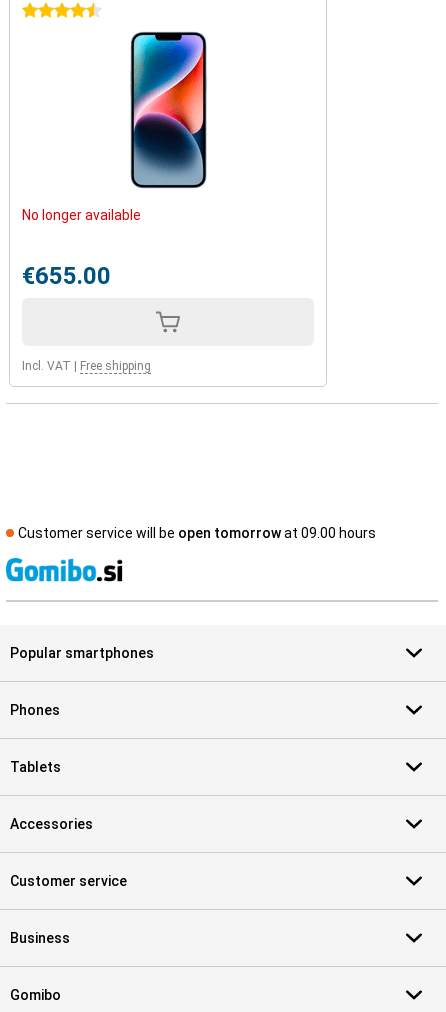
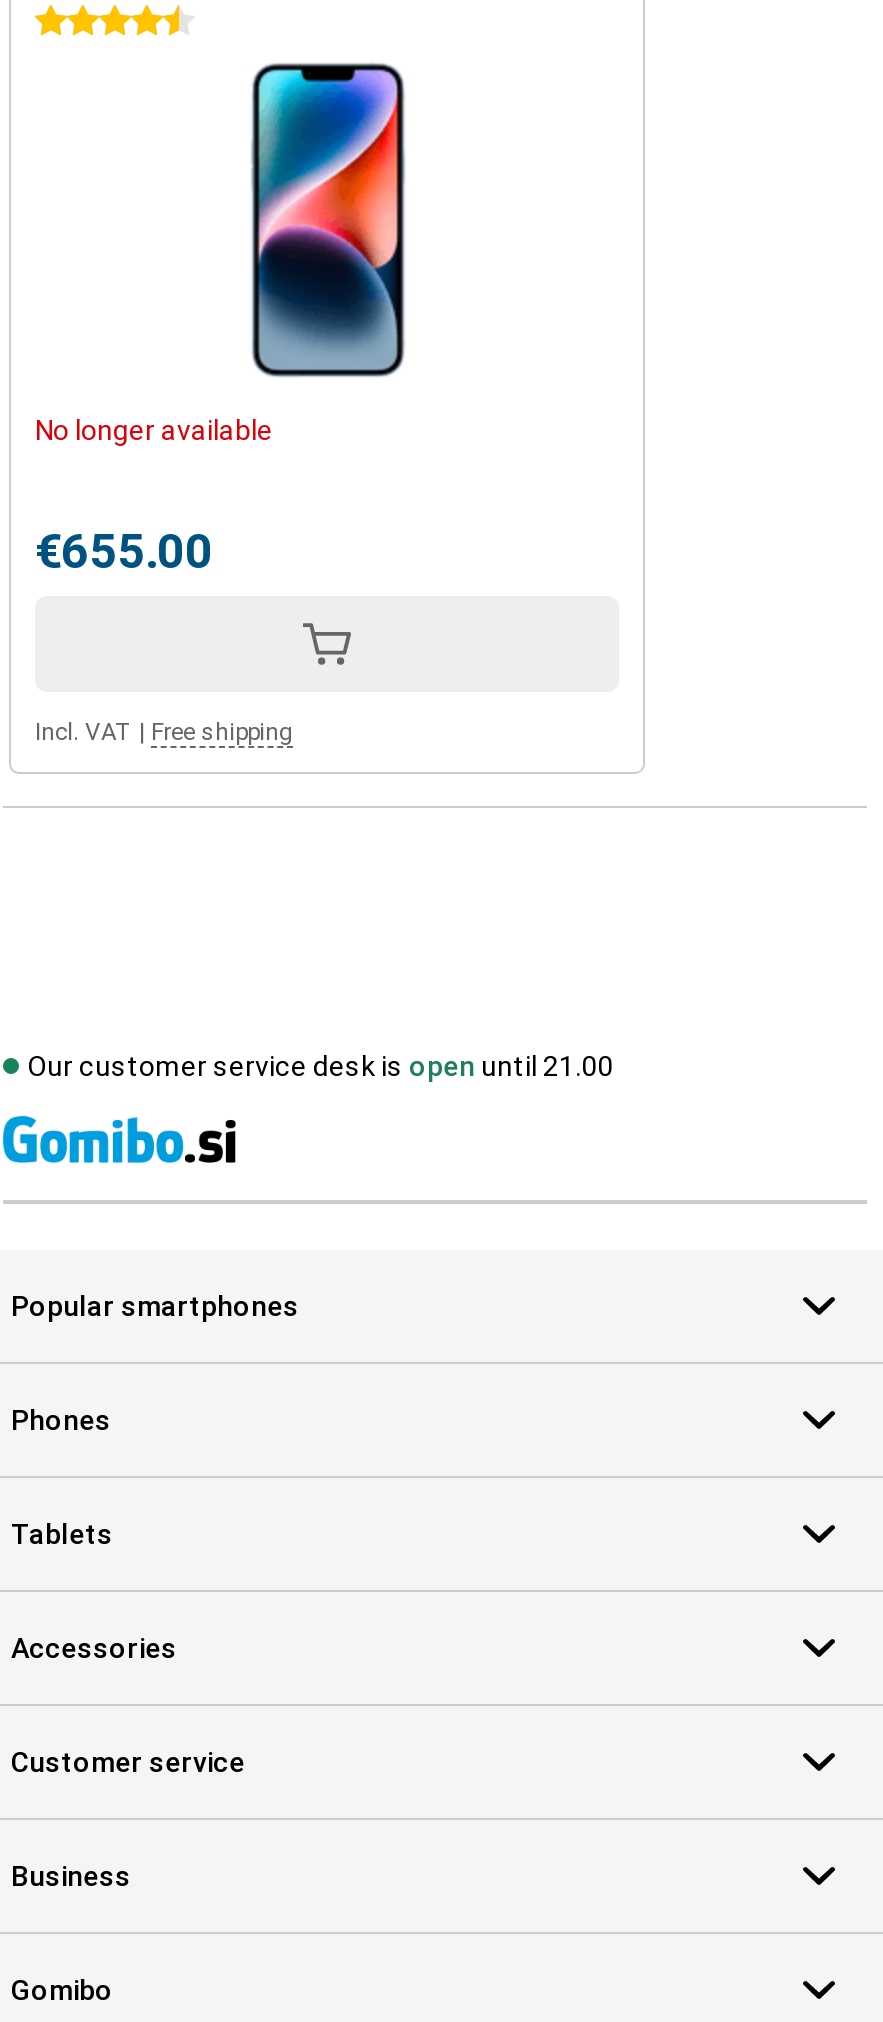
- Customer service will be open tomorrow at 09.00 hours
+ Our customer service desk is open until 21.00
